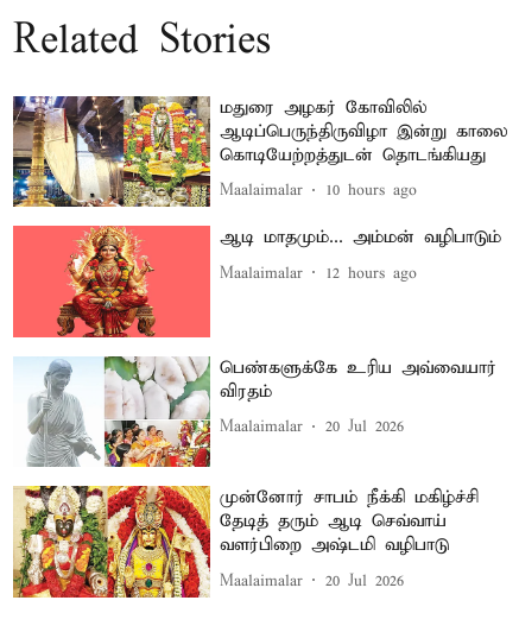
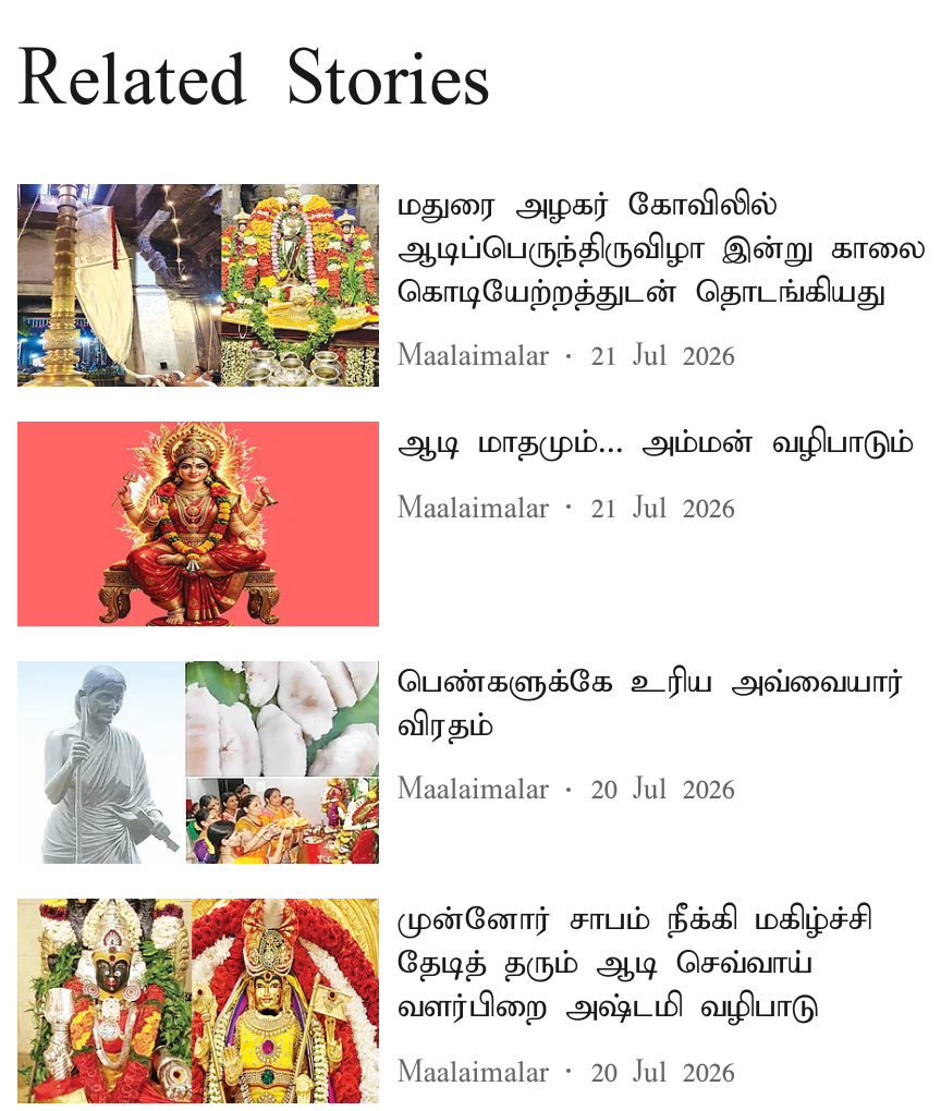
- Maalaimalar 10 hours ago
+ Maalaimalar 21 Jul 2026

- Maalaimalar 12 hours ago
+ Maalaimalar 21 Jul 2026
